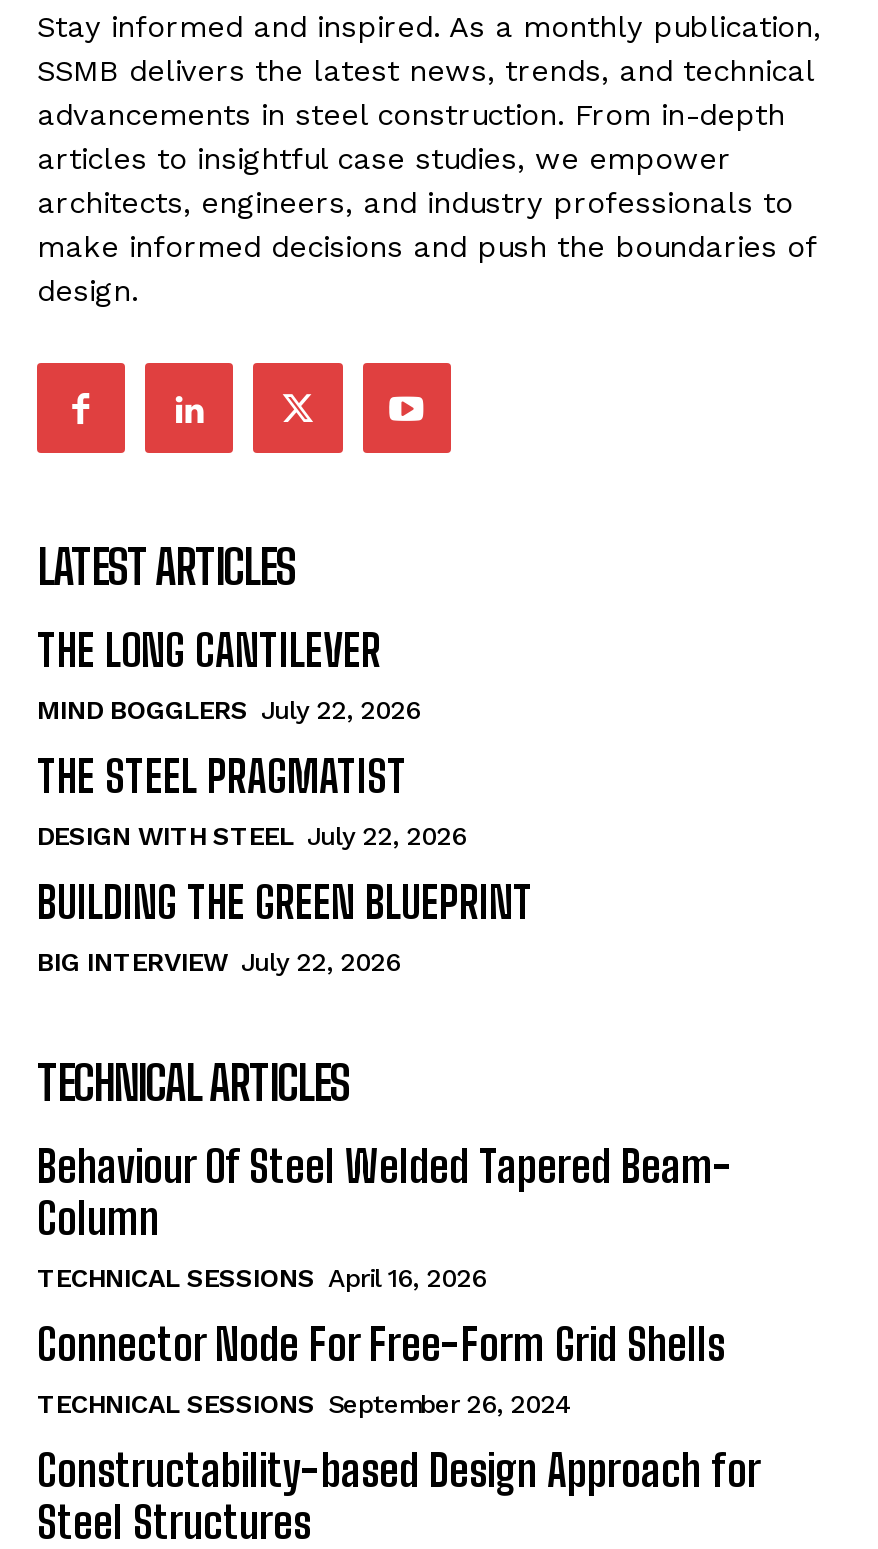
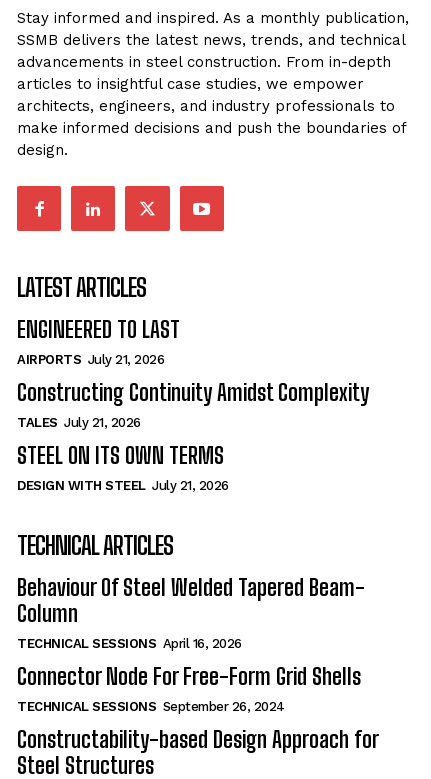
- THE LONG CANTILEVER
- MIND BOGGLERS July 22, 2026
- THE STEEL PRAGMATIST
- DESIGN WITH STEEL July 22, 2026
- BUILDING THE GREEN BLUEPRINT
- BIG INTERVIEW July 22, 2026
+ ENGINEERED TO LAST
+ AIRPORTS July 21, 2026
+ Constructing Continuity Amidst Complexity
+ TALES July 21, 2026
+ STEEL ON ITS OWN TERMS
+ DESIGN WITH STEEL July 21, 2026
